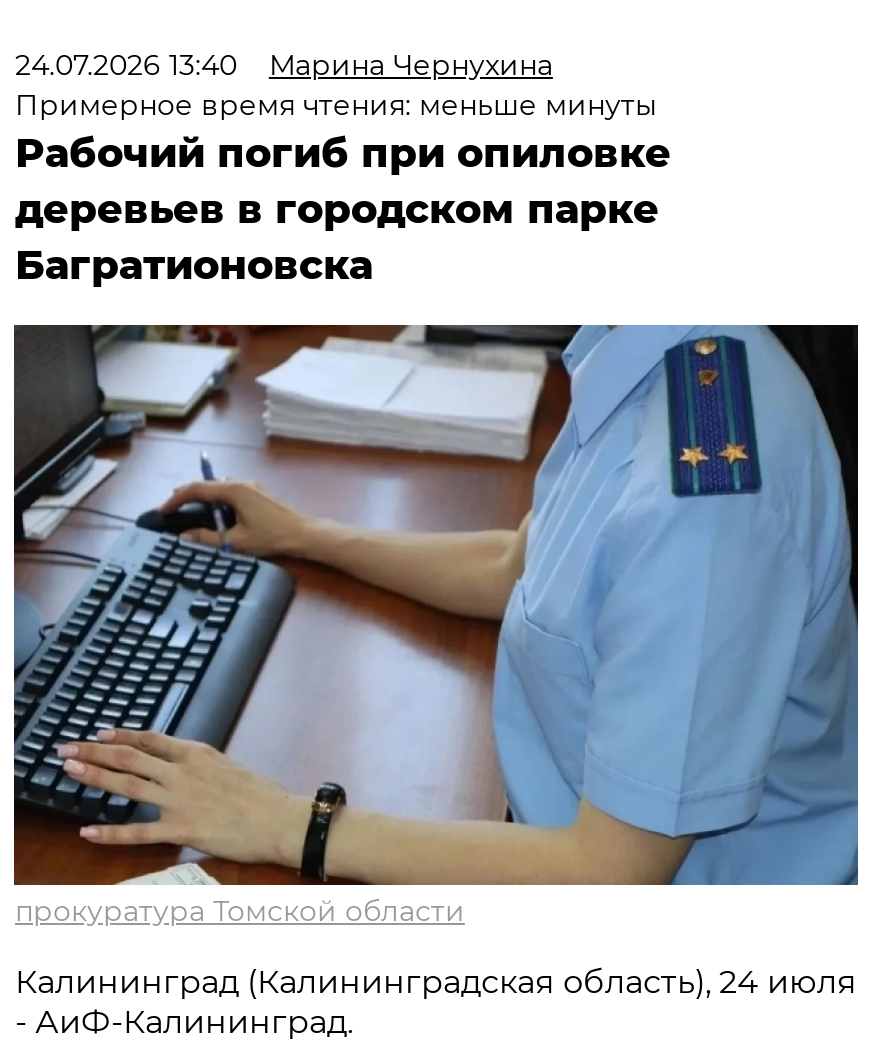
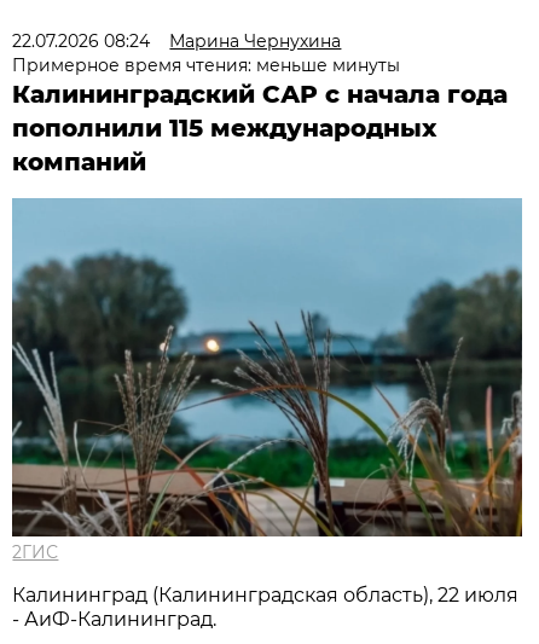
- 24.07.2026 13:40 Марина Чернухина
+ 22.07.2026 08:24 Марина Чернухина

- Рабочий погиб при опиловке
- деревьев в городском парке
- Багратионовска
+ Калининградский САР с начала года
+ пополнили 115 международных
+ компаний

- [image]
- прокуратура Томской области
+ [image]
+ 2ГИС

- Калининград (Калининградская область), 24 июля
+ Калининград (Калининградская область), 22 июля
